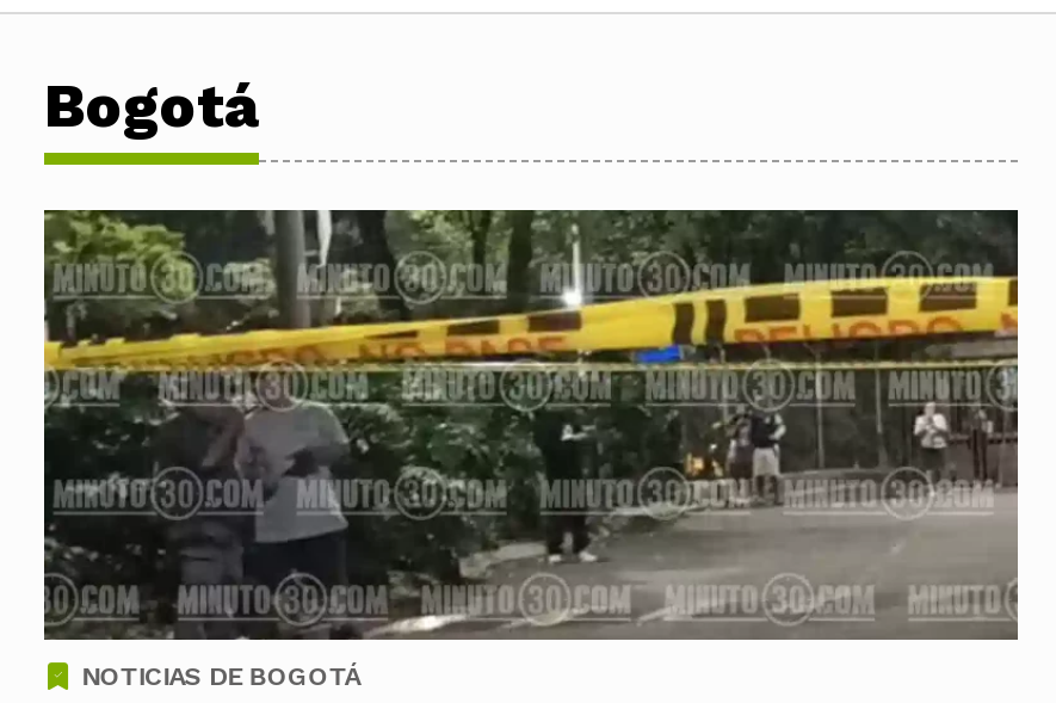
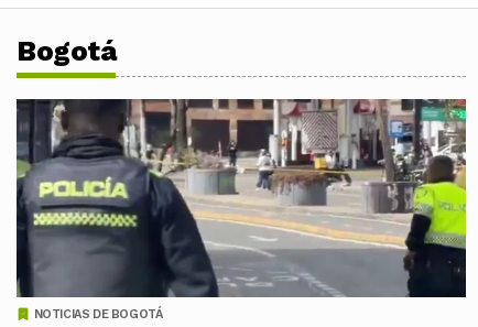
- [image]
+ [image]
